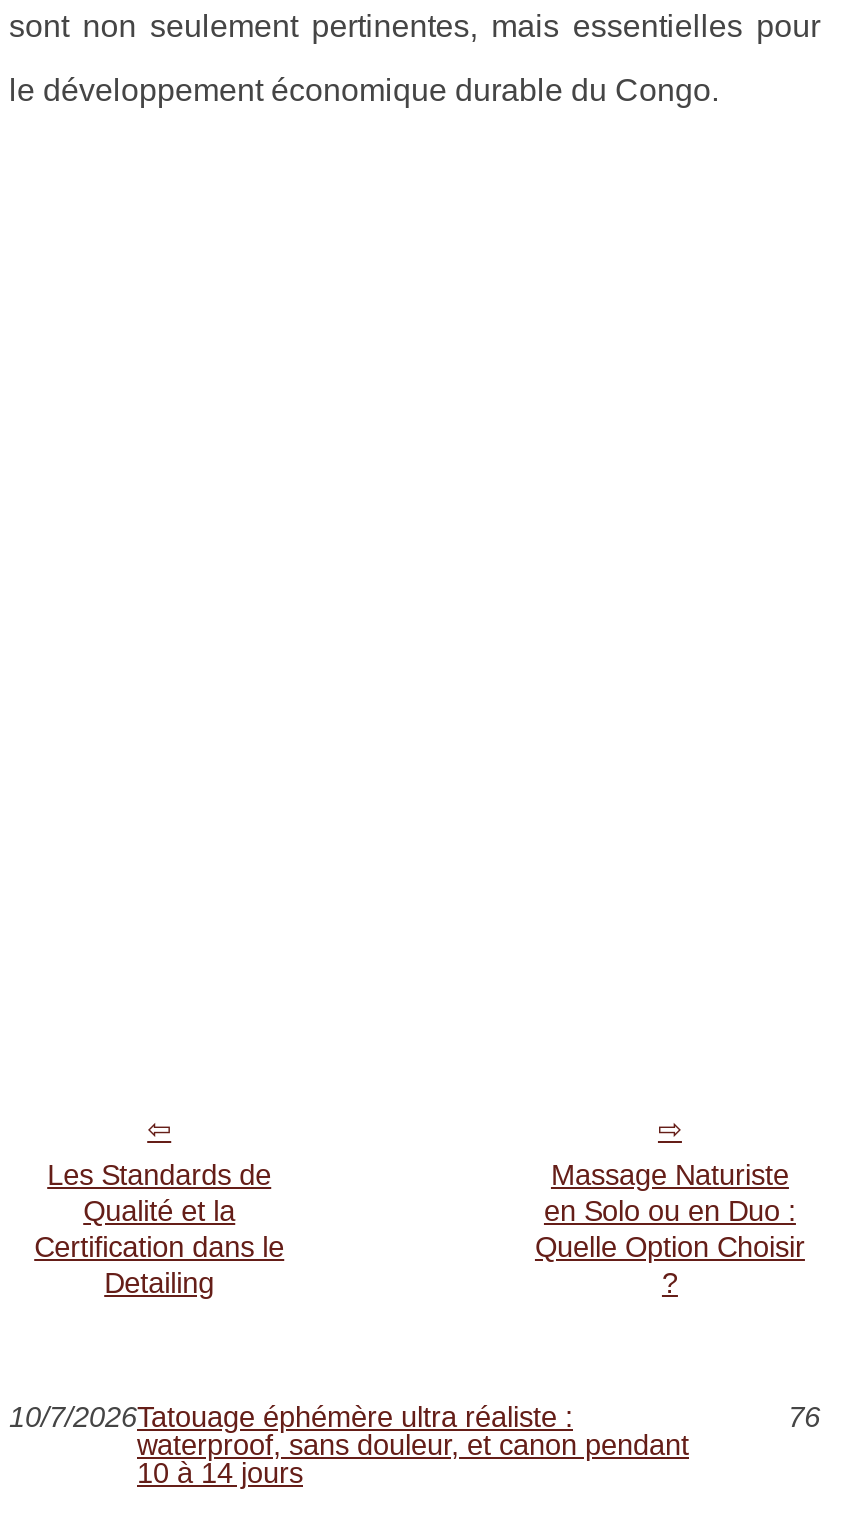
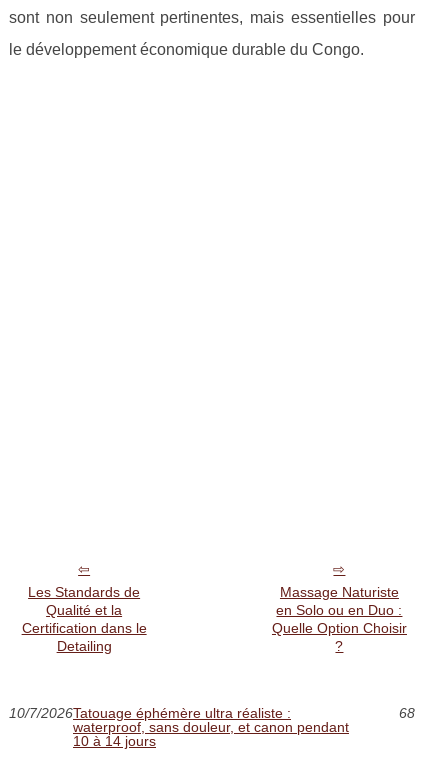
- 76
+ 68
